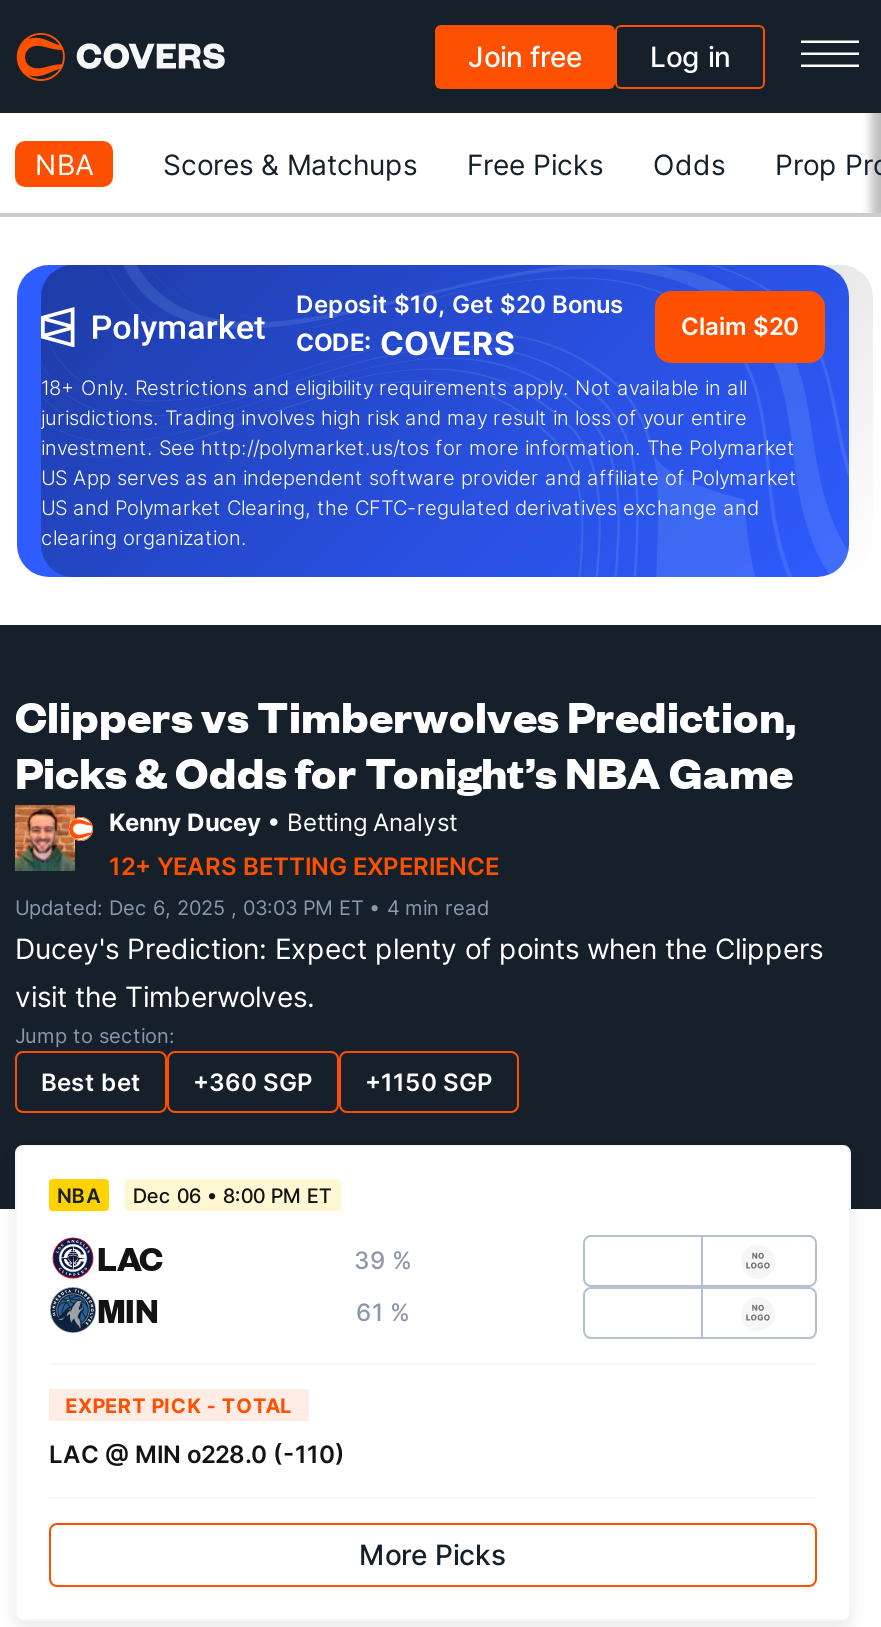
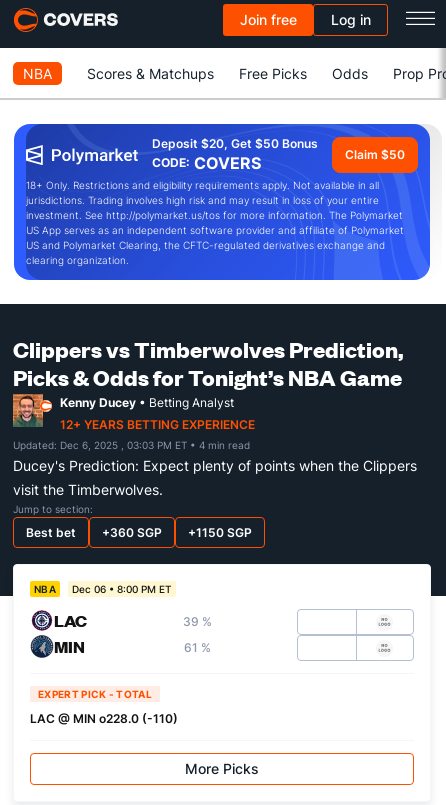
- Deposit $10, Get $20 Bonus
+ Deposit $20, Get $50 Bonus

- Claim $20
+ Claim $50
